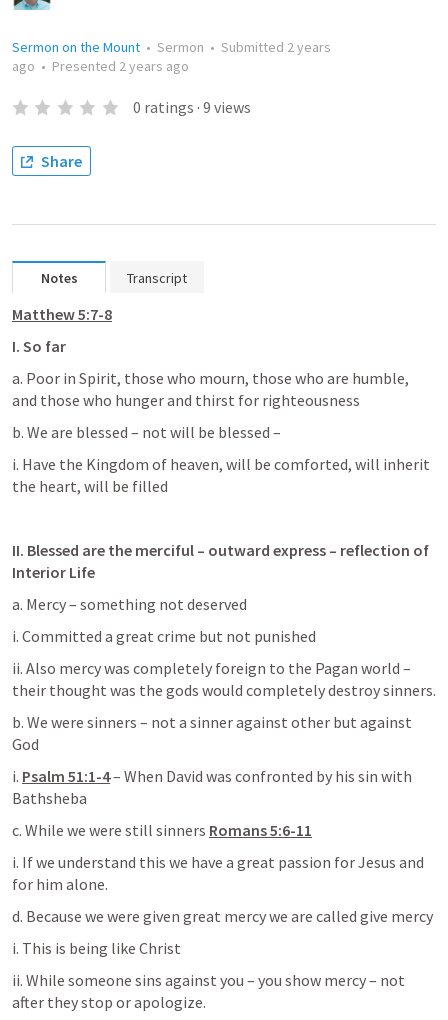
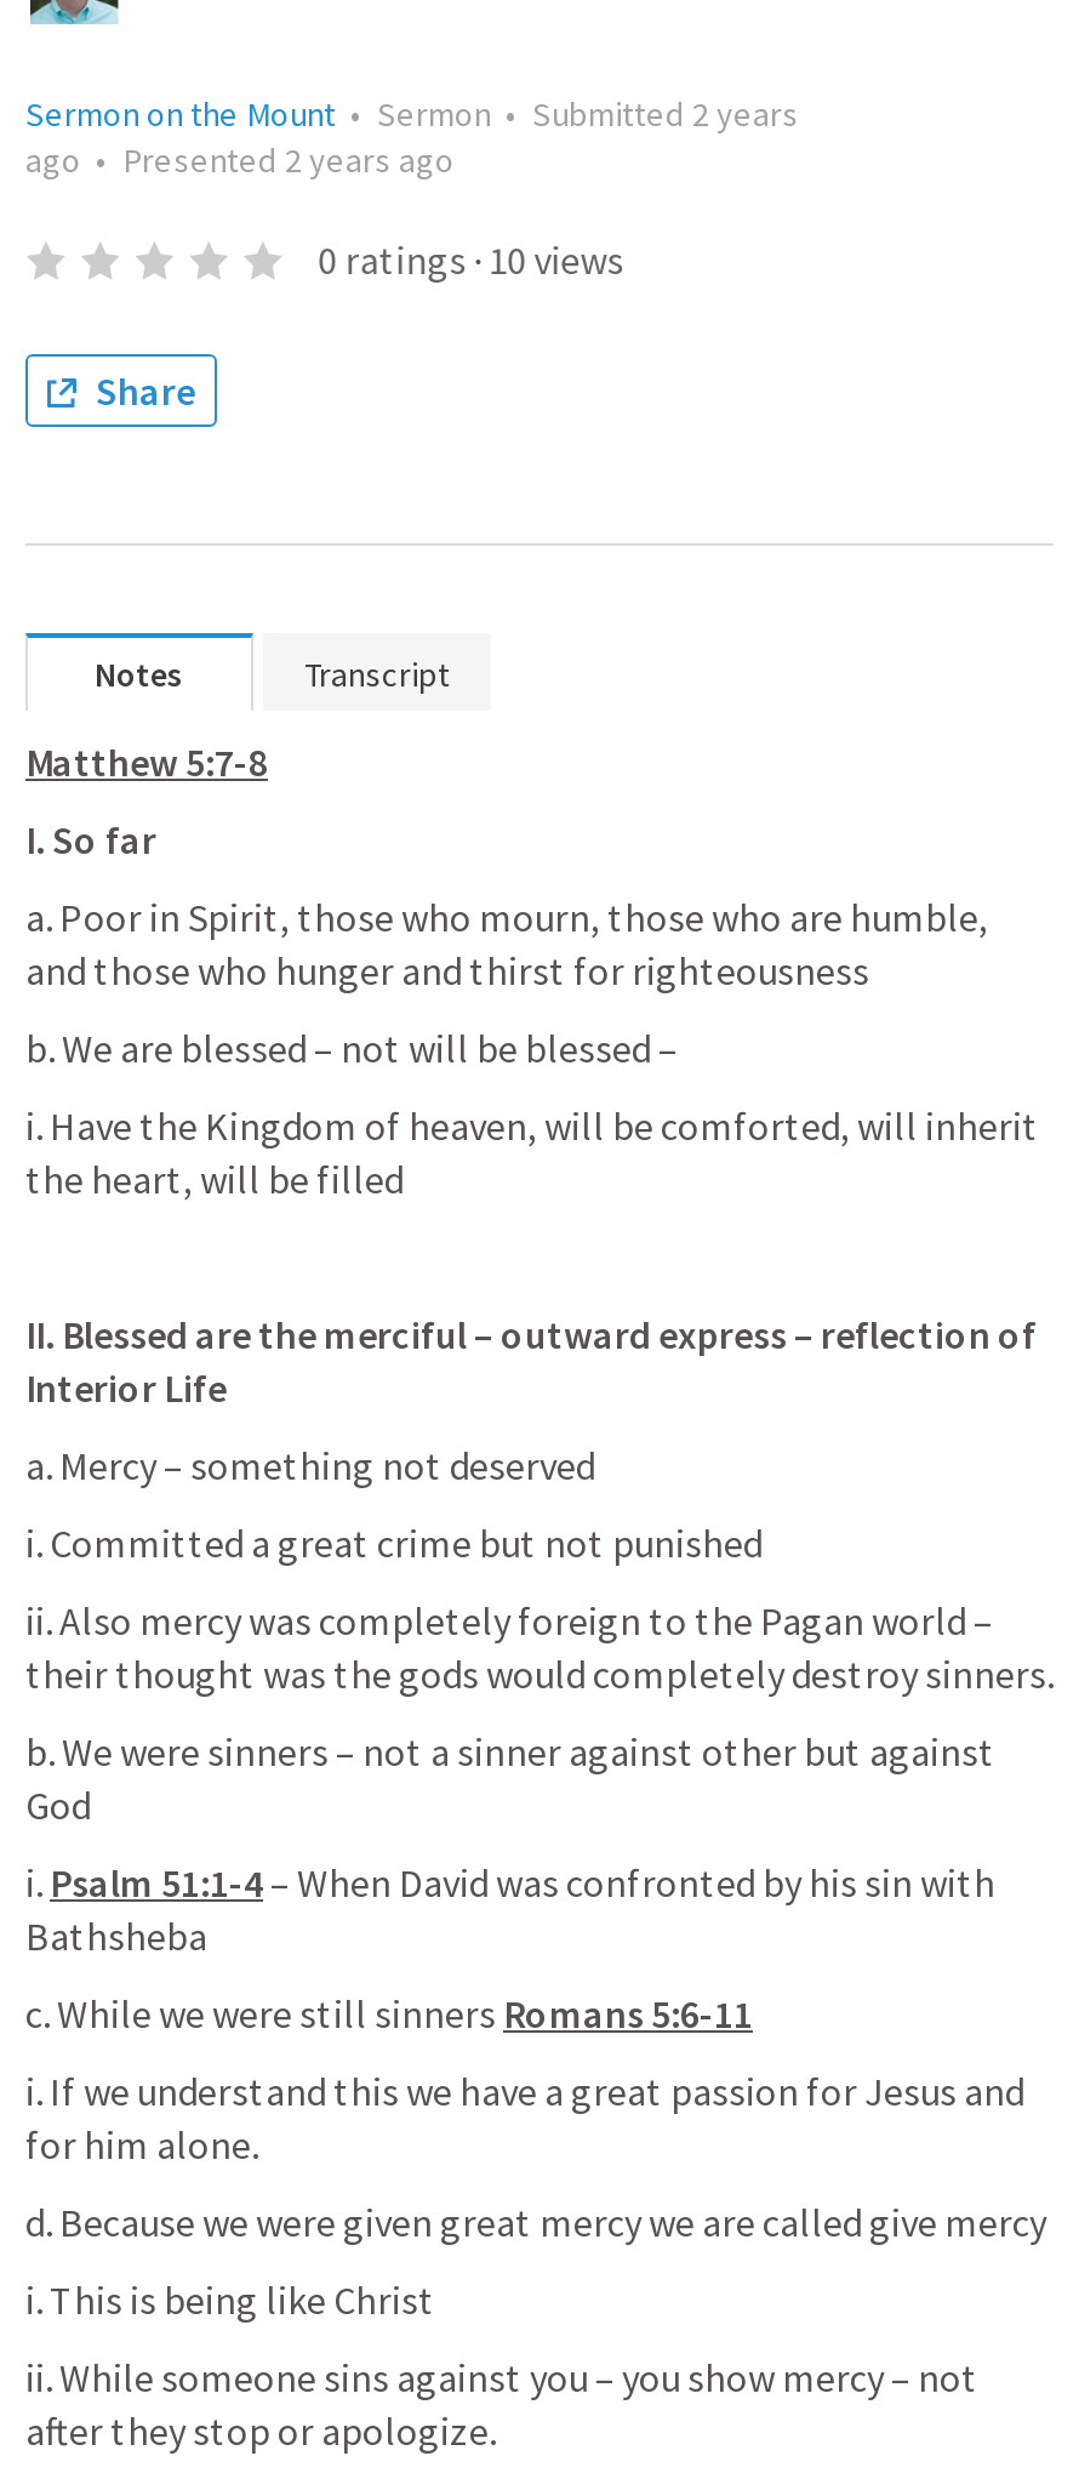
- 0 ratings · 9 views
+ 0 ratings · 10 views
